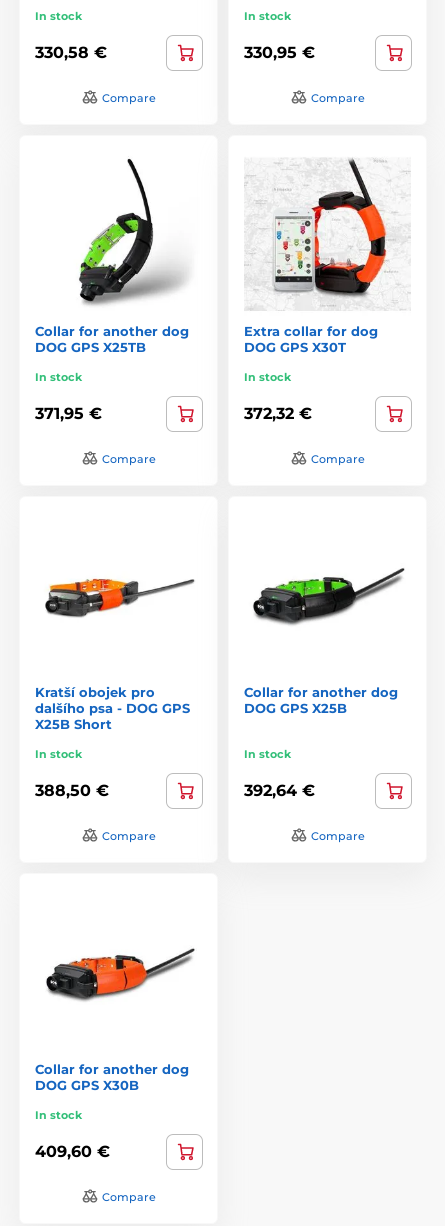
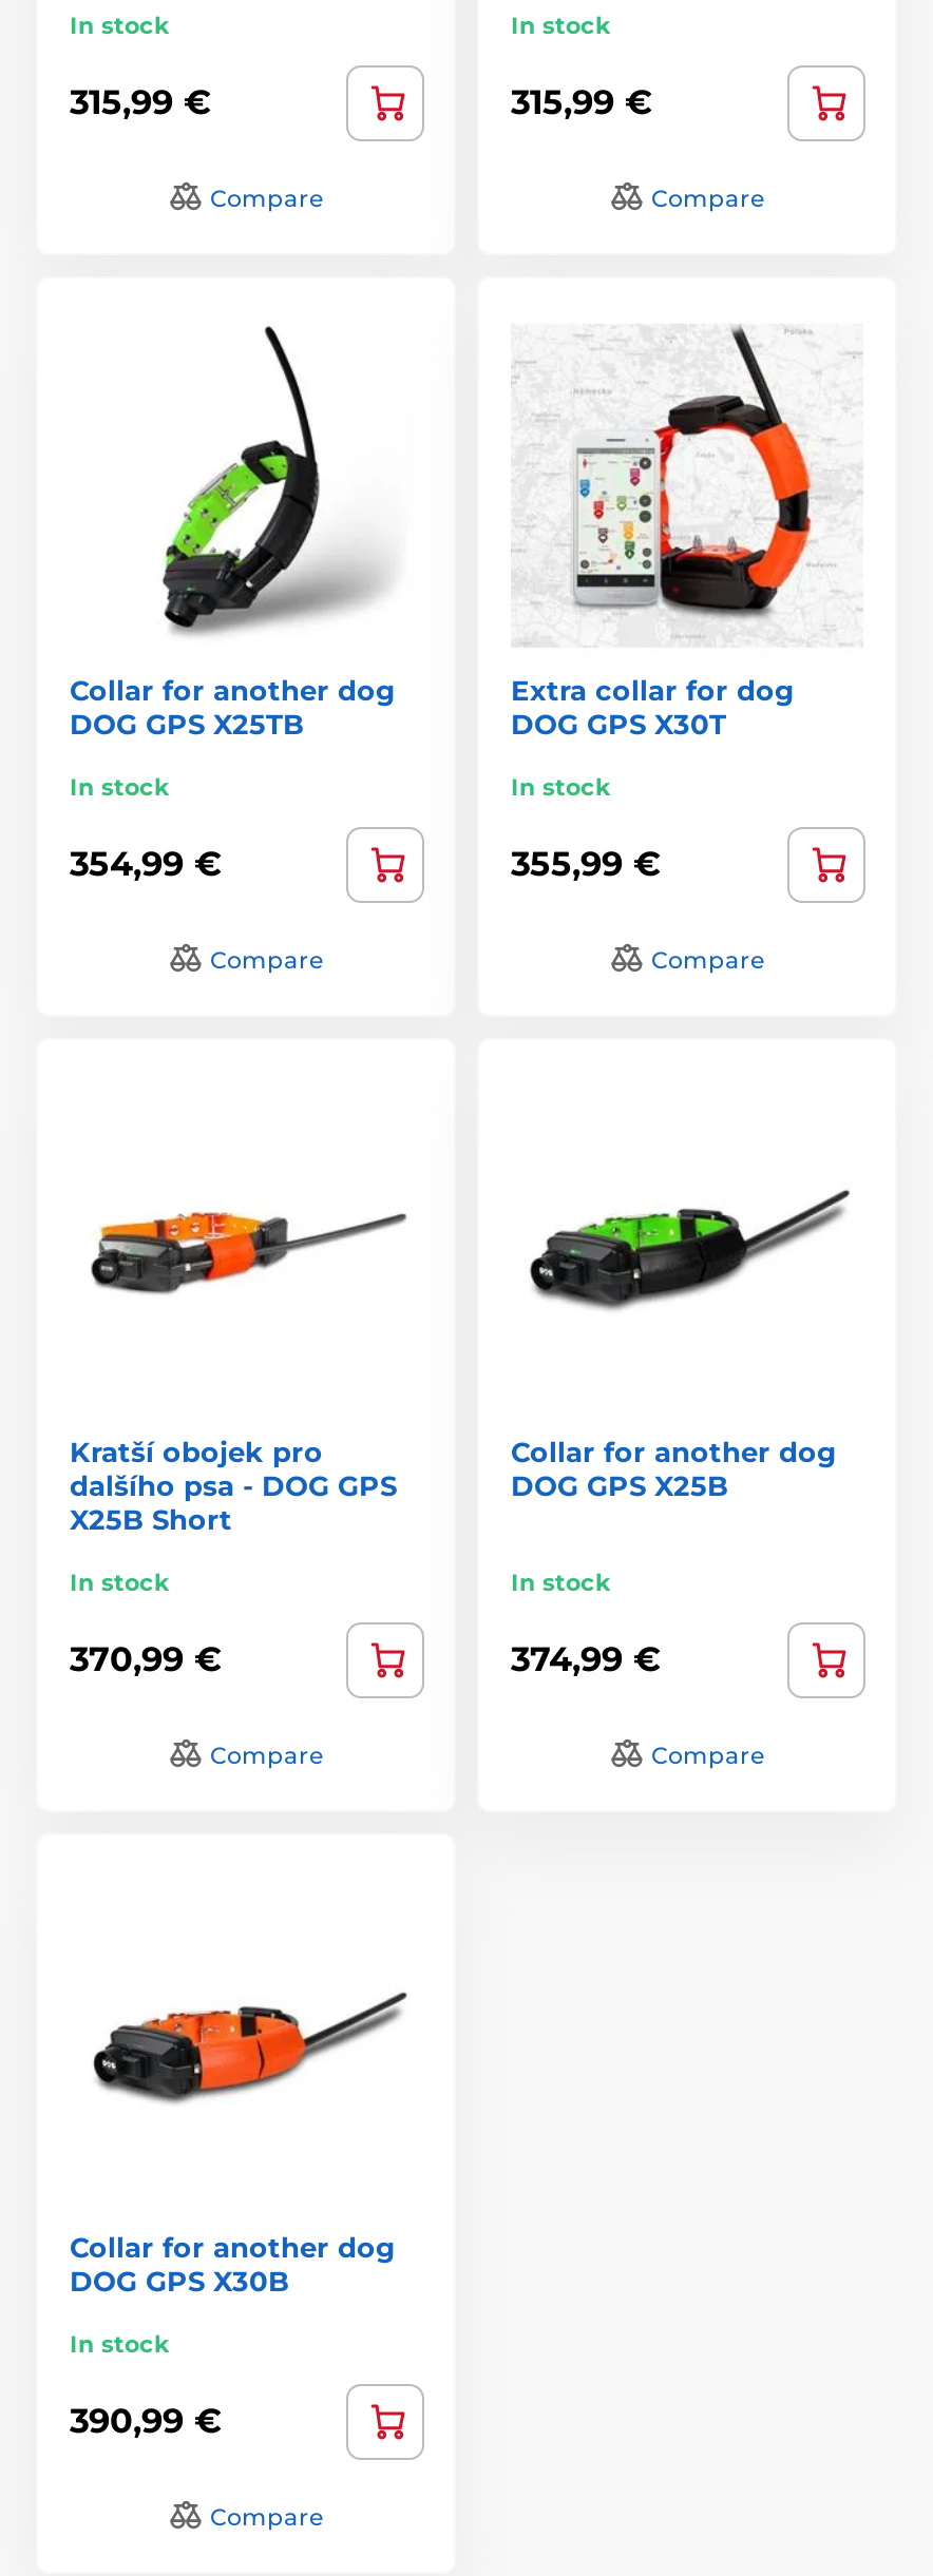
- 330,58 €
+ 315,99 €

- 330,95 €
+ 315,99 €

- 371,95 €
+ 354,99 €

- 372,32 €
+ 355,99 €

- 388,50 €
+ 370,99 €

- 392,64 €
+ 374,99 €

- 409,60 €
+ 390,99 €
